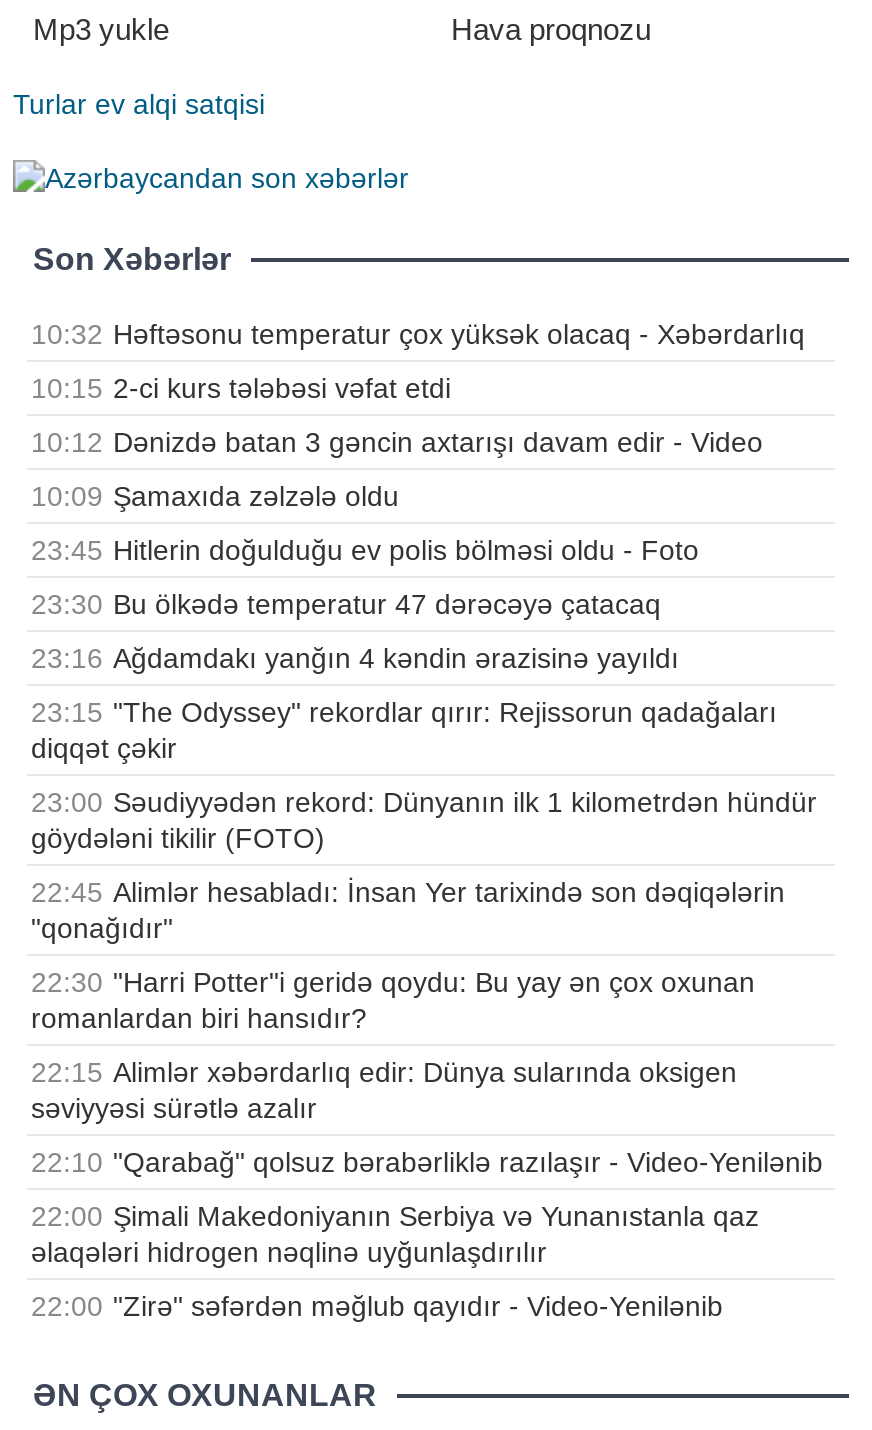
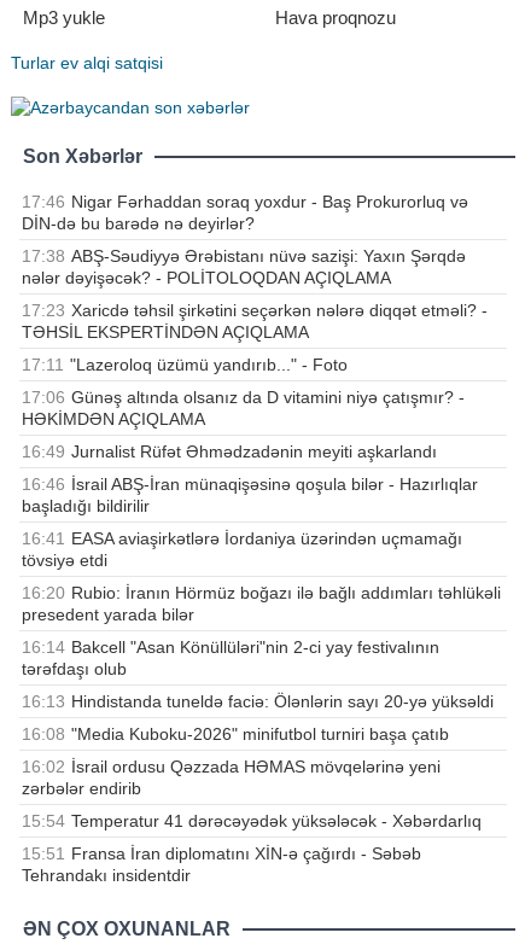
- 10:32 Həftəsonu temperatur çox yüksək olacaq - Xəbərdarlıq
+ 17:46 Nigar Fərhaddan soraq yoxdur - Baş Prokurorluq və
+ DİN-də bu barədə nə deyirlər?

- 10:15 2-ci kurs tələbəsi vəfat etdi
+ 17:38 ABŞ-Səudiyyə Ərəbistanı nüvə sazişi: Yaxın Şərqdə
+ nələr dəyişəcək? - POLİTOLOQDAN AÇIQLAMA

- 10:12 Dənizdə batan 3 gəncin axtarışı davam edir - Video
+ 17:23 Xaricdə təhsil şirkətini seçərkən nələrə diqqət etməli? -
+ TƏHSİL EKSPERTİNDƏN AÇIQLAMA

- 10:09 Şamaxıda zəlzələ oldu
+ 17:11 "Lazeroloq üzümü yandırıb..." - Foto

- 23:45 Hitlerin doğulduğu ev polis bölməsi oldu - Foto
+ 17:06 Günəş altında olsanız da D vitamini niyə çatışmır? -
+ HƏKİMDƏN AÇIQLAMA

- 23:30 Bu ölkədə temperatur 47 dərəcəyə çatacaq
+ 16:49 Jurnalist Rüfət Əhmədzadənin meyiti aşkarlandı

- 23:16 Ağdamdakı yanğın 4 kəndin ərazisinə yayıldı
+ 16:46 İsrail ABŞ-İran münaqişəsinə qoşula bilər - Hazırlıqlar
+ başladığı bildirilir

- 23:15 "The Odyssey" rekordlar qırır: Rejissorun qadağaları
- diqqət çəkir
+ 16:41 EASA aviaşirkətlərə İordaniya üzərindən uçmamağı
+ tövsiyə etdi

- 23:00 Səudiyyədən rekord: Dünyanın ilk 1 kilometrdən hündür
- göydələni tikilir (FOTO)
+ 16:20 Rubio: İranın Hörmüz boğazı ilə bağlı addımları təhlükəli
+ presedent yarada bilər

- 22:45 Alimlər hesabladı: İnsan Yer tarixində son dəqiqələrin
- "qonağıdır"
+ 16:14 Bakcell "Asan Könüllüləri"nin 2-ci yay festivalının
+ tərəfdaşı olub

- 22:30 "Harri Potter"i geridə qoydu: Bu yay ən çox oxunan
- romanlardan biri hansıdır?
+ 16:13 Hindistanda tuneldə faciə: Ölənlərin sayı 20-yə yüksəldi

- 22:15 Alimlər xəbərdarlıq edir: Dünya sularında oksigen
- səviyyəsi sürətlə azalır
+ 16:08 "Media Kuboku-2026" minifutbol turniri başa çatıb

- 22:10 "Qarabağ" qolsuz bərabərliklə razılaşır - Video-Yenilənib
+ 16:02 İsrail ordusu Qəzzada HƏMAS mövqelərinə yeni
+ zərbələr endirib

- 22:00 Şimali Makedoniyanın Serbiya və Yunanıstanla qaz
- əlaqələri hidrogen nəqlinə uyğunlaşdırılır
+ 15:54 Temperatur 41 dərəcəyədək yüksələcək - Xəbərdarlıq

- 22:00 "Zirə" səfərdən məğlub qayıdır - Video-Yenilənib
+ 15:51 Fransa İran diplomatını XİN-ə çağırdı - Səbəb
+ Tehrandakı insidentdir
